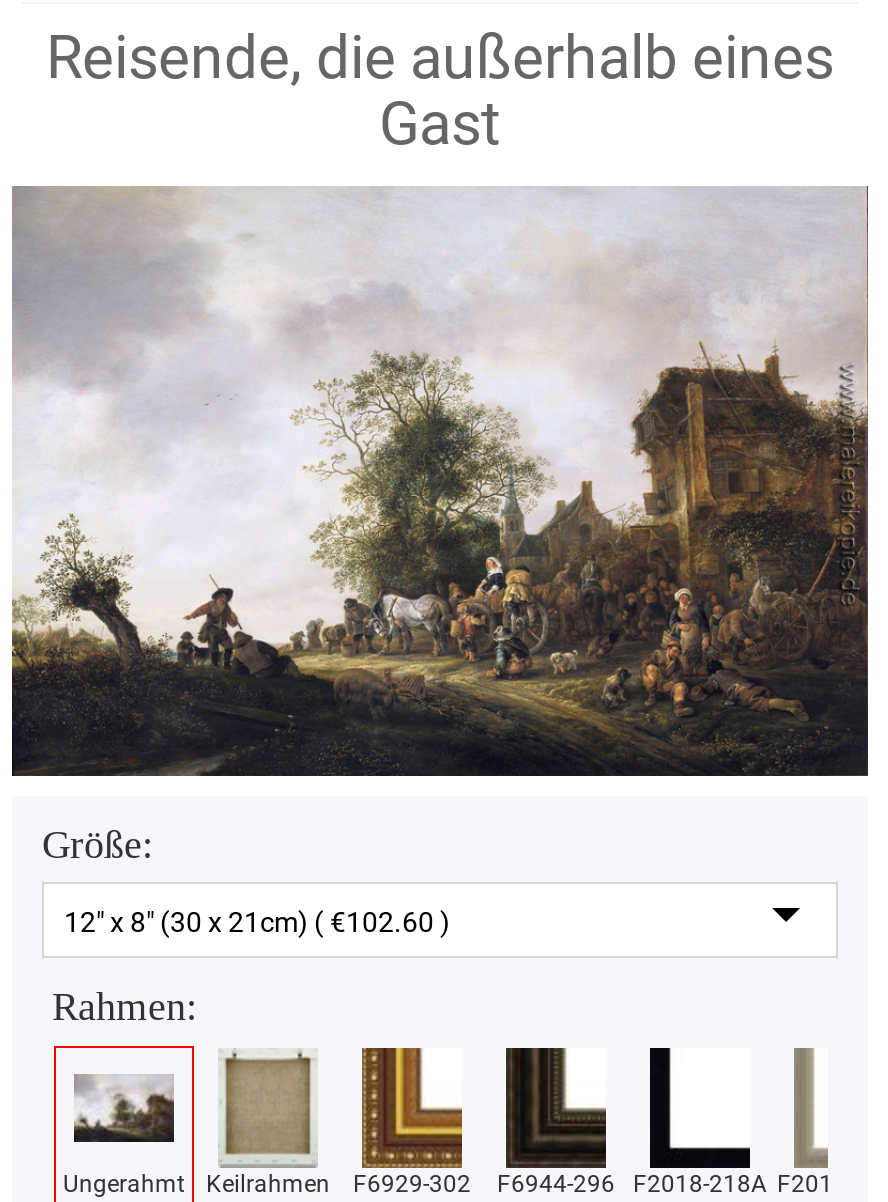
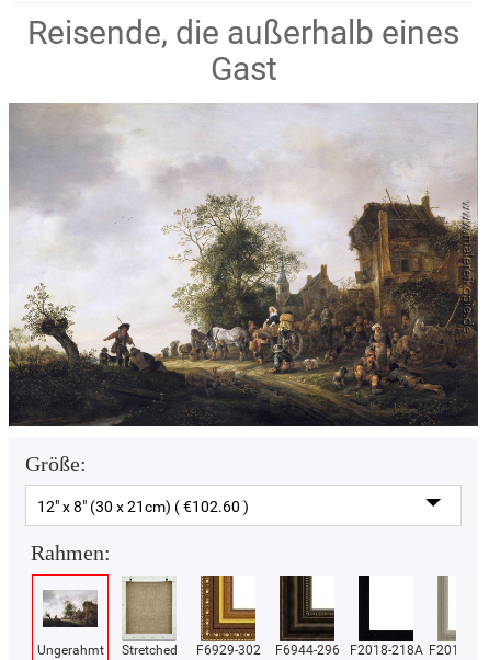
- Keilrahmen
+ Stretched
